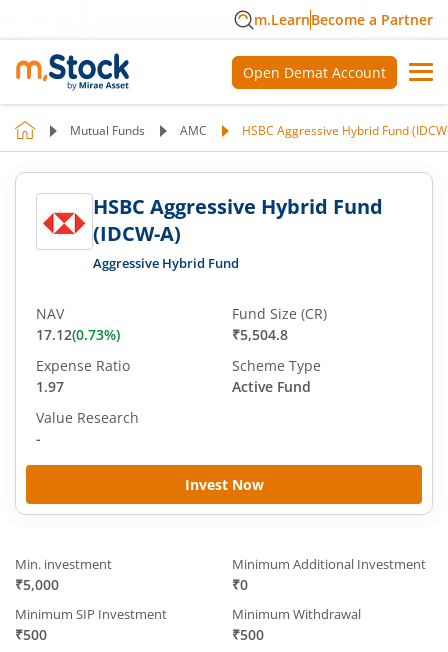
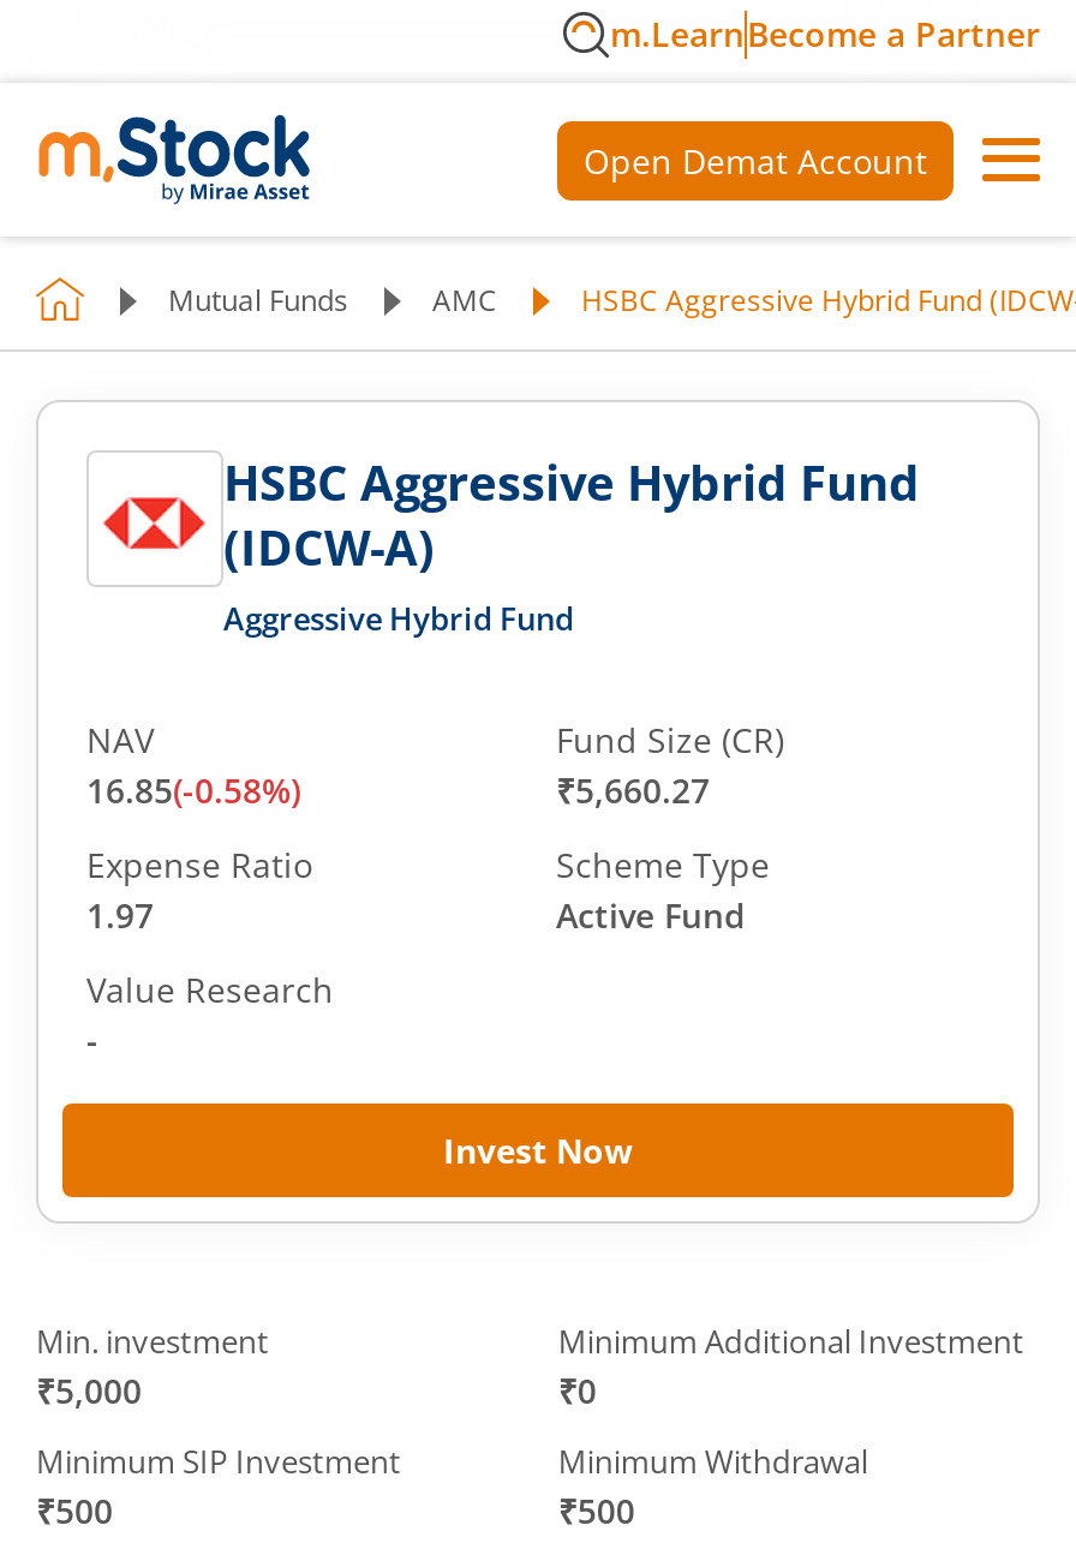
- 17.12(0.73%)
+ 16.85(-0.58%)

- ₹5,504.8
+ ₹5,660.27
